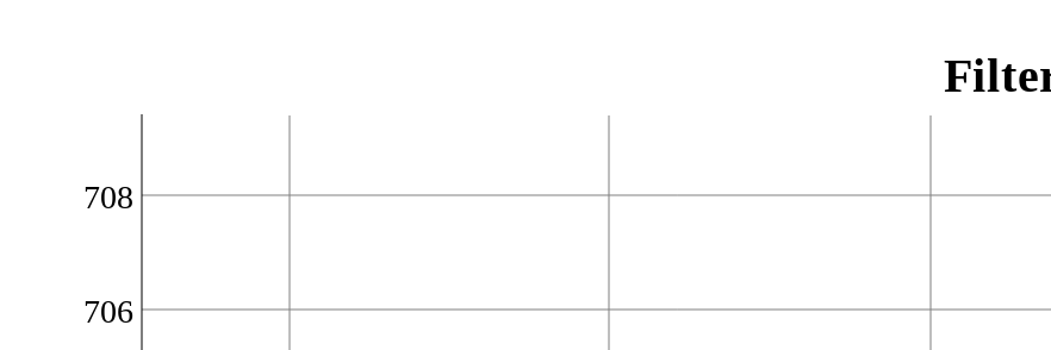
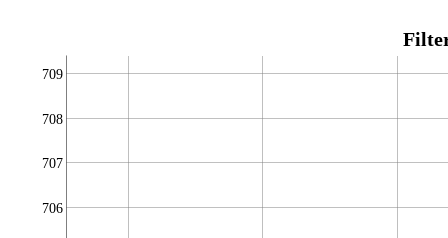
+ 709

+ 707
